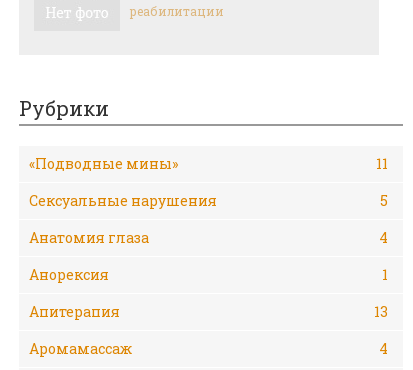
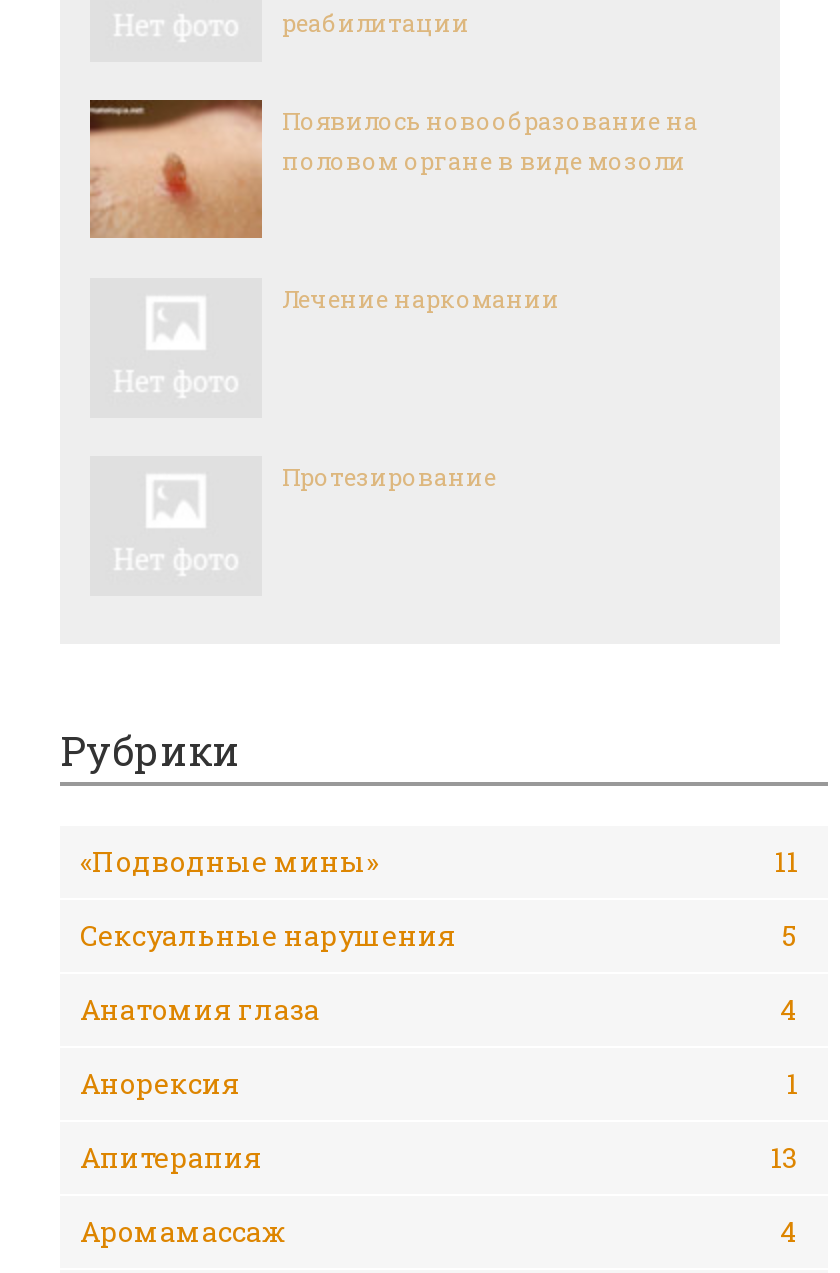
+ [image]
+ Появилось новообразование на
+ половом органе в виде мозоли

+ Лечение наркомании

+ Протезирование
